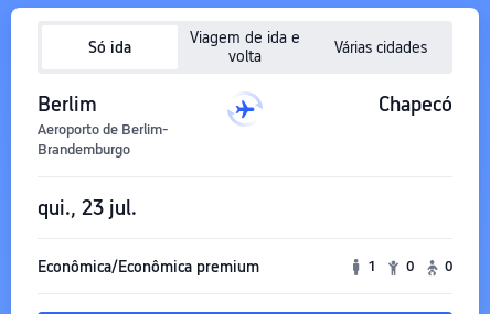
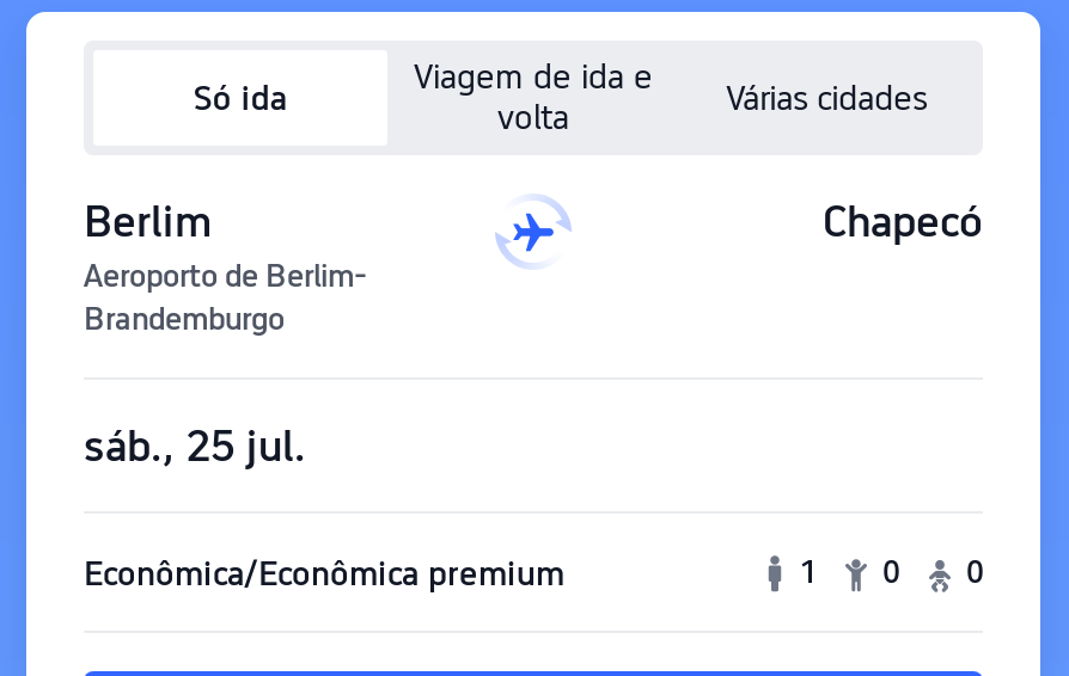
- qui., 23 jul.
+ sáb., 25 jul.
